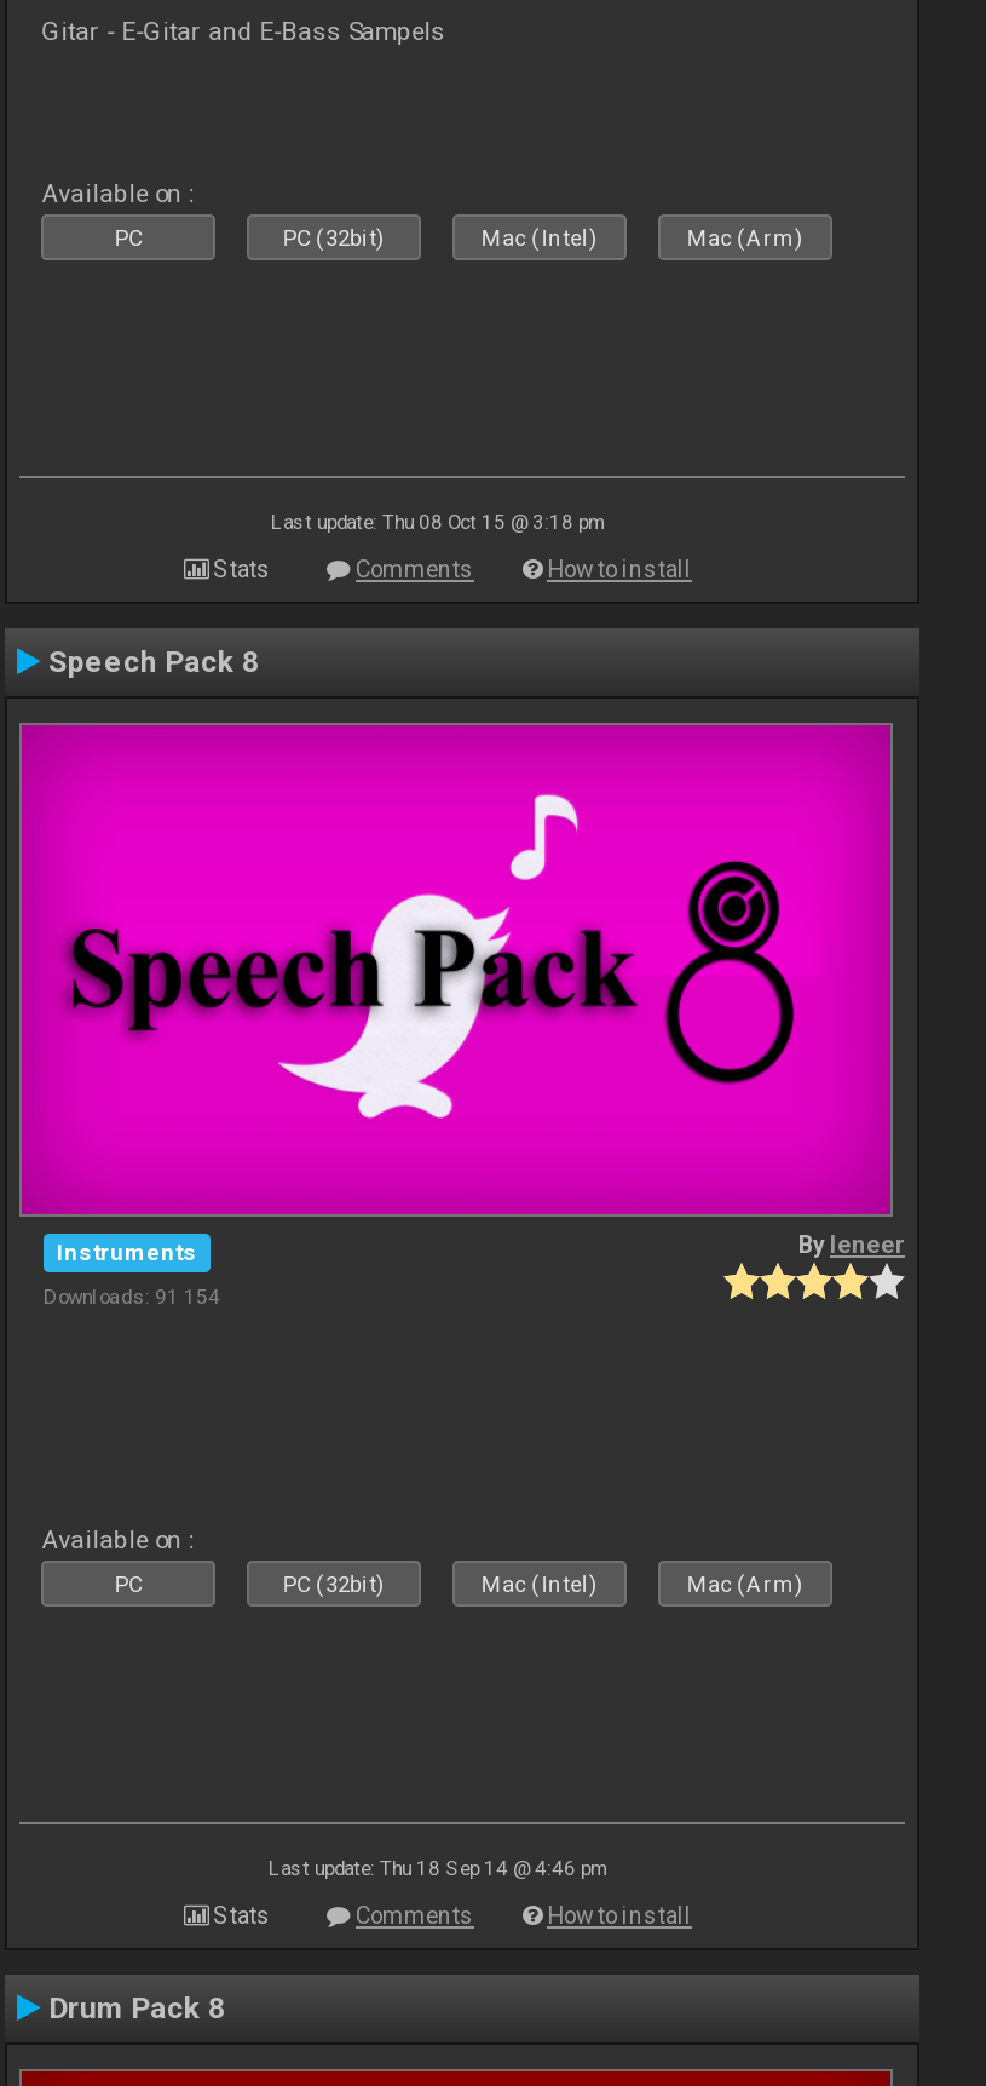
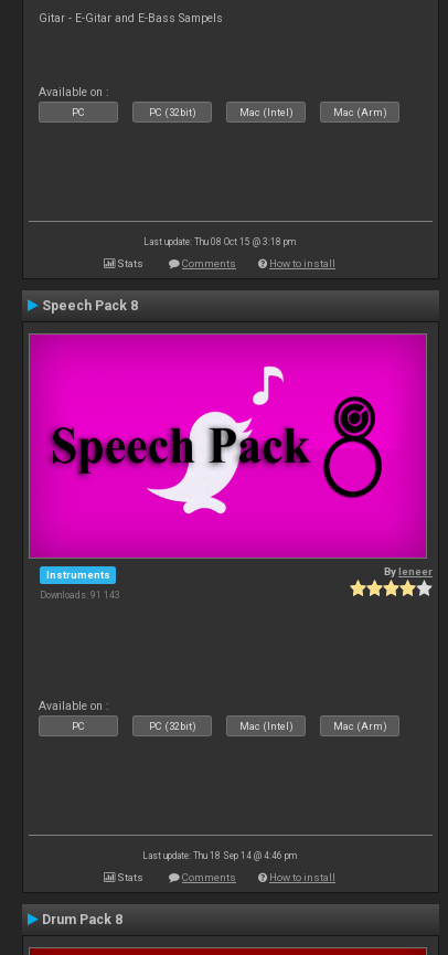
- Downloads: 91 154
+ Downloads: 91 143
